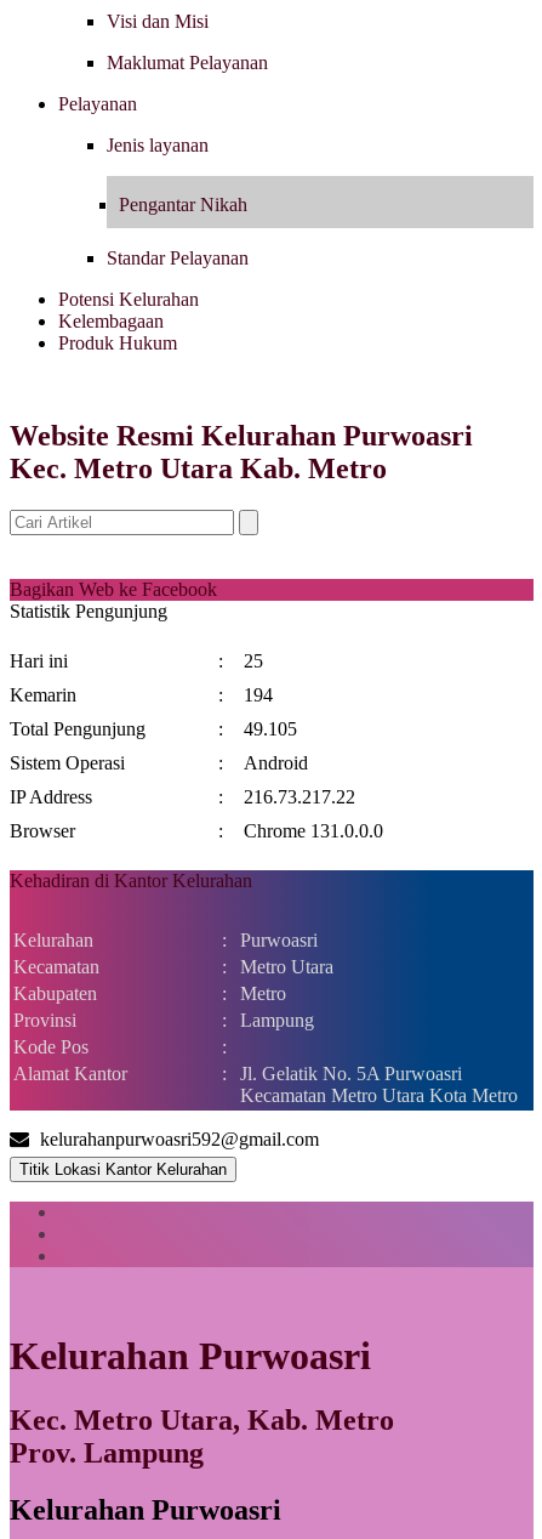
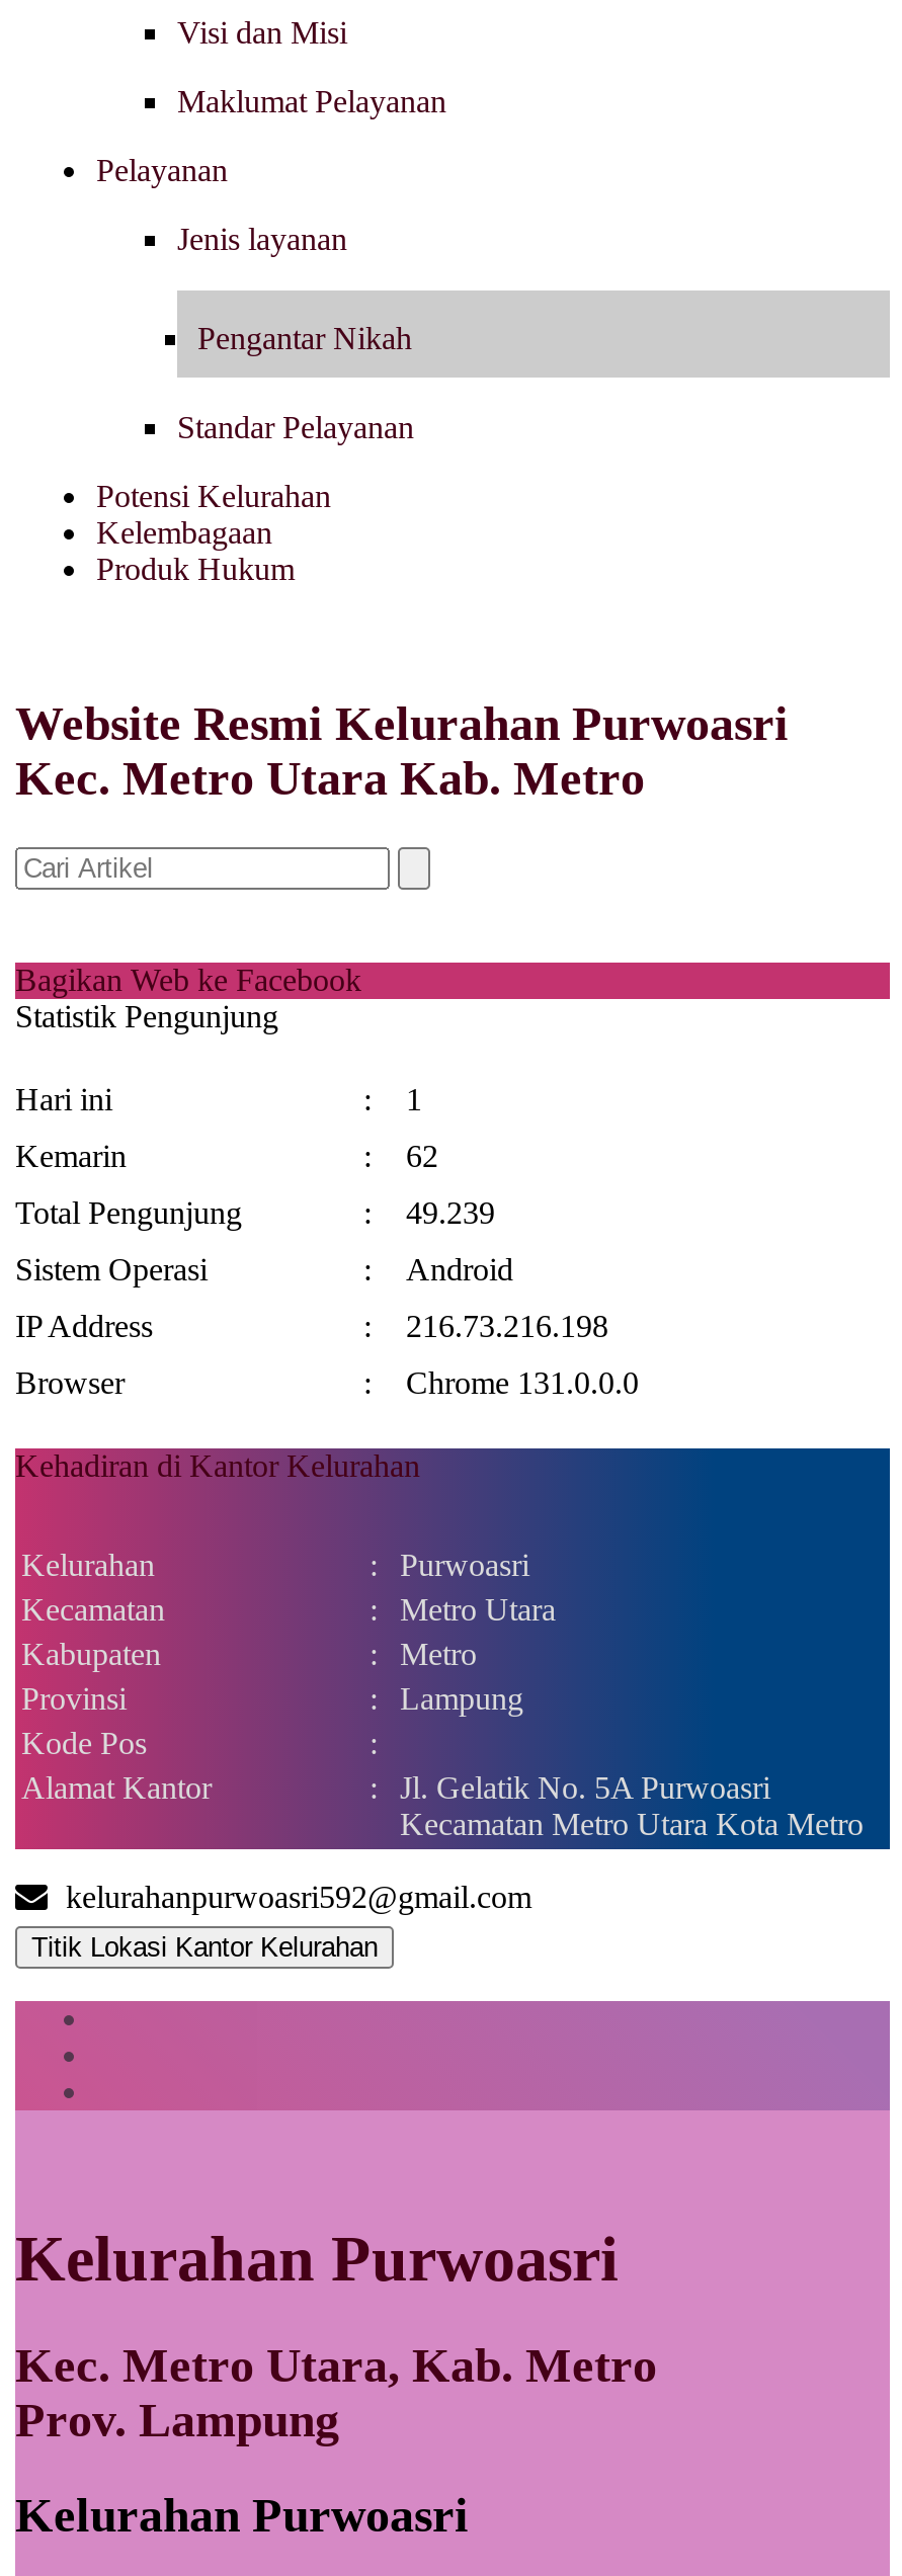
- 25
+ 1

- 194
+ 62

- 49.105
+ 49.239

- 216.73.217.22
+ 216.73.216.198
